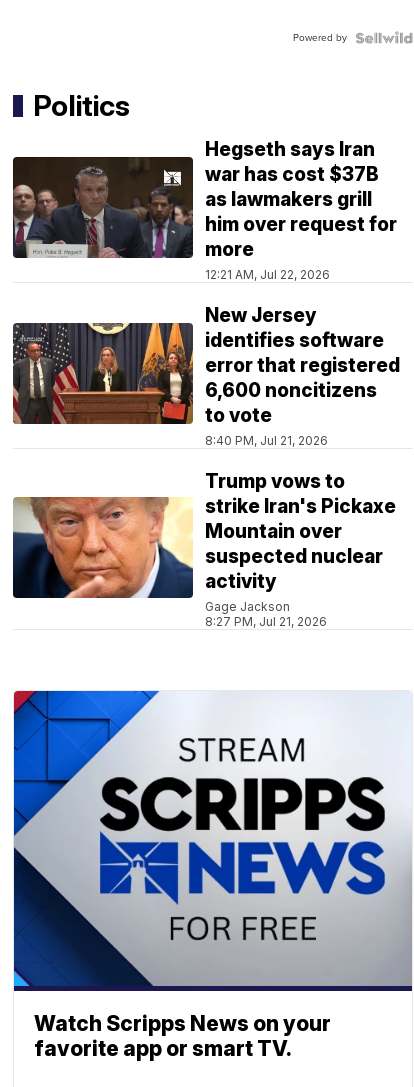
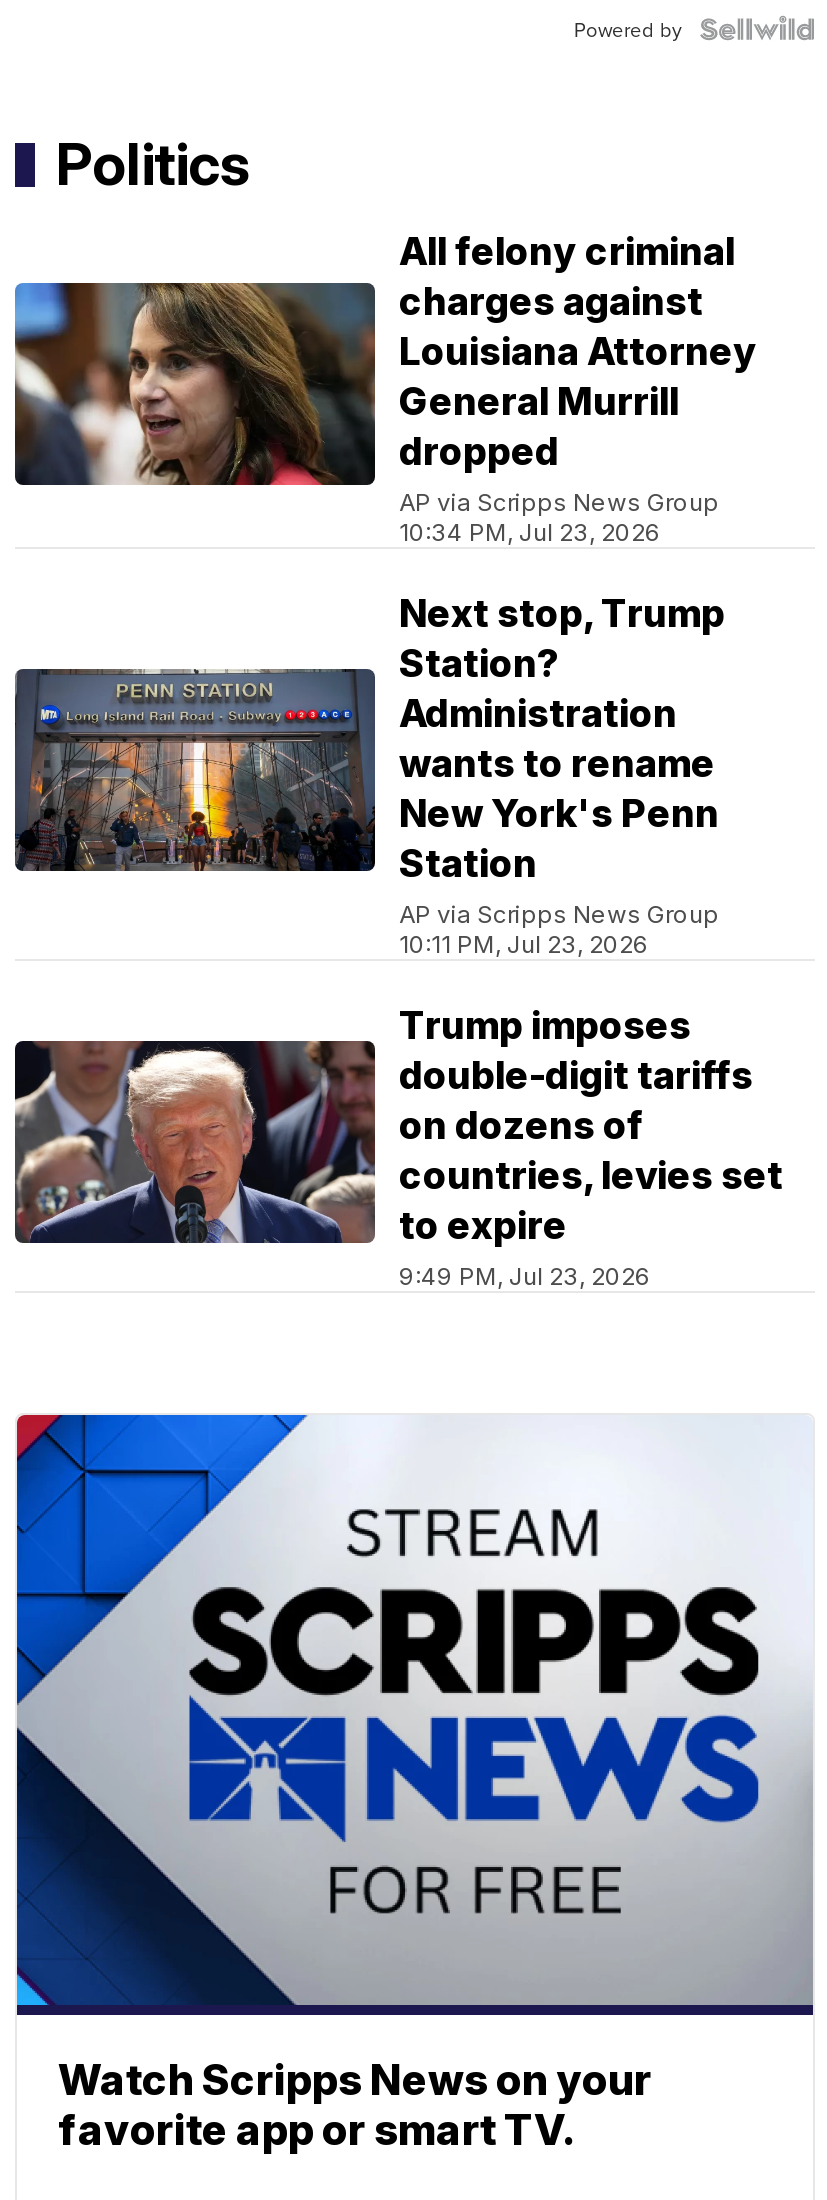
- [image]
- Hegseth says Iran
- war has cost $37B
- as lawmakers grill
- him over request for
- more
- 12:21 AM, Jul 22, 2026
+ [image]
+ All felony criminal
+ charges against
+ Louisiana Attorney
+ General Murrill
+ dropped
+ AP via Scripps News Group
+ 10:34 PM, Jul 23, 2026

- [image]
- New Jersey
- identifies software
- error that registered
- 6,600 noncitizens
- to vote
- 8:40 PM, Jul 21, 2026
+ [image]
+ Next stop, Trump
+ Station?
+ Administration
+ wants to rename
+ New York's Penn
+ Station
+ AP via Scripps News Group
+ 10:11 PM, Jul 23, 2026

- [image]
- Trump vows to
- strike Iran's Pickaxe
- Mountain over
- suspected nuclear
- activity
- Gage Jackson
- 8:27 PM, Jul 21, 2026
+ [image]
+ Trump imposes
+ double-digit tariffs
+ on dozens of
+ countries, levies set
+ to expire
+ 9:49 PM, Jul 23, 2026
